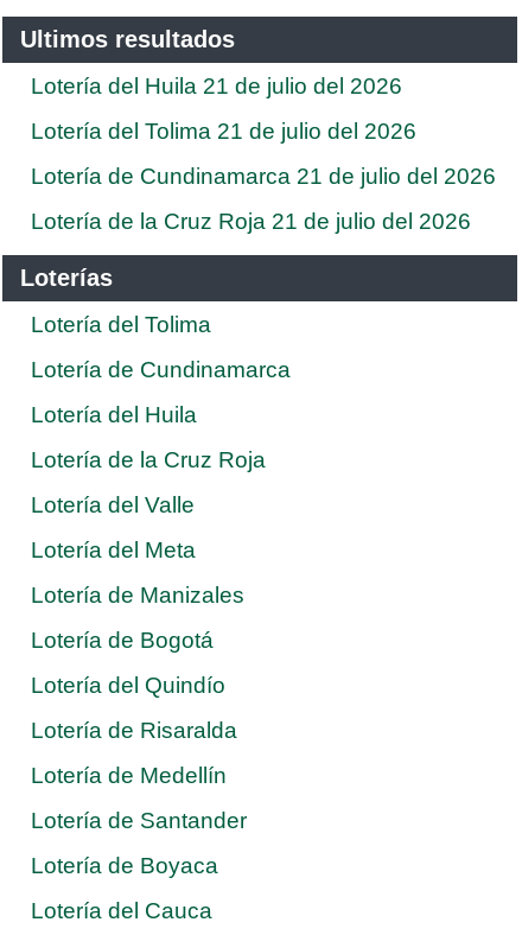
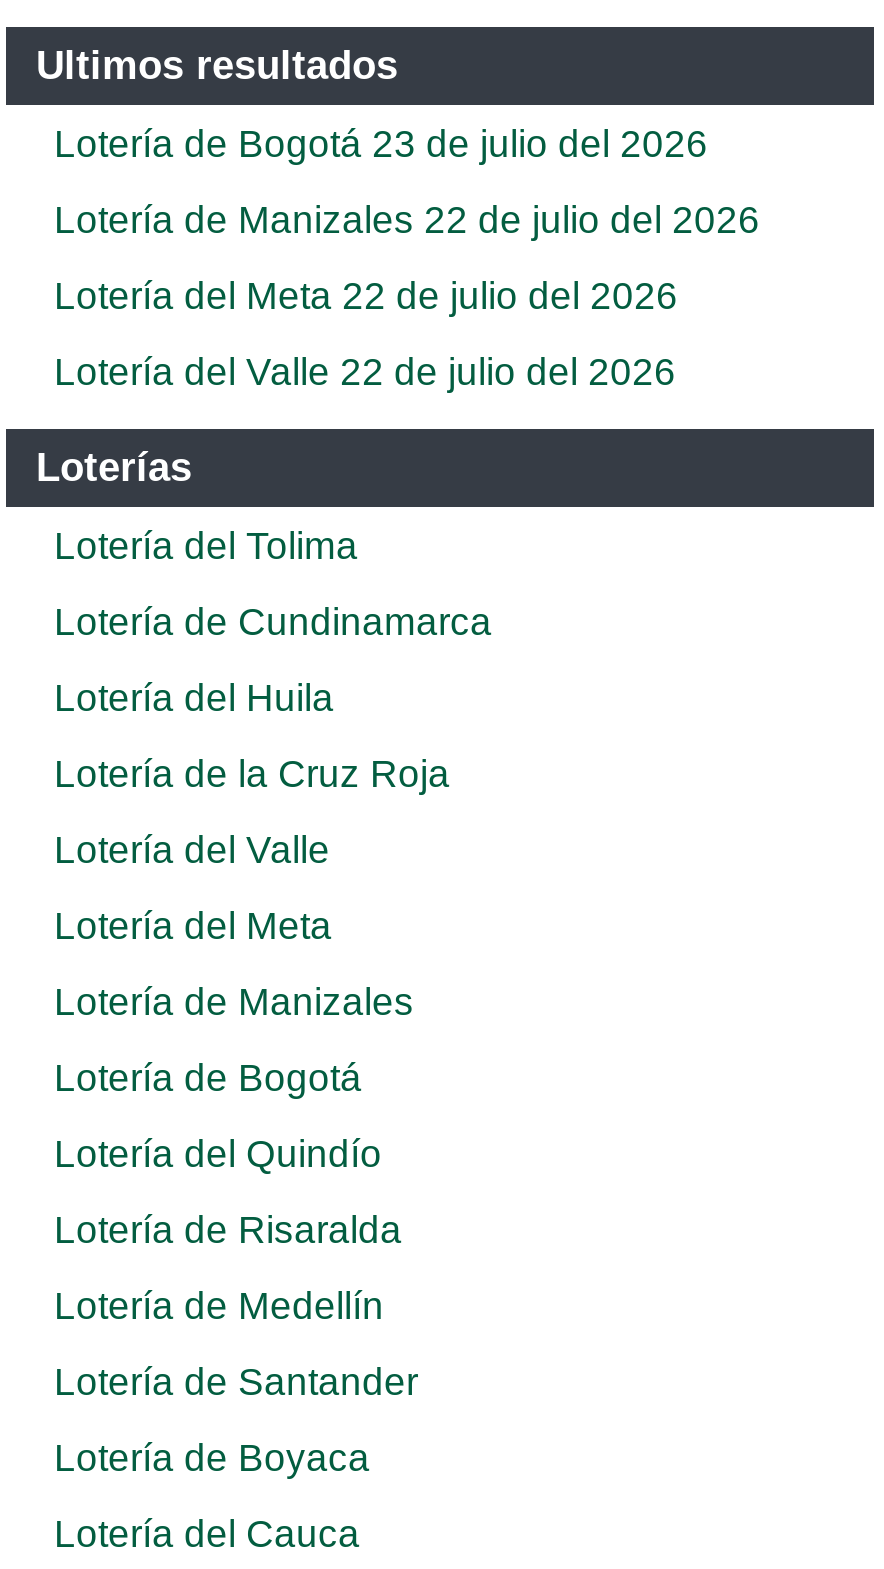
- Lotería del Huila 21 de julio del 2026
+ Lotería de Bogotá 23 de julio del 2026

- Lotería del Tolima 21 de julio del 2026
+ Lotería de Manizales 22 de julio del 2026

- Lotería de Cundinamarca 21 de julio del 2026
+ Lotería del Meta 22 de julio del 2026

- Lotería de la Cruz Roja 21 de julio del 2026
+ Lotería del Valle 22 de julio del 2026
